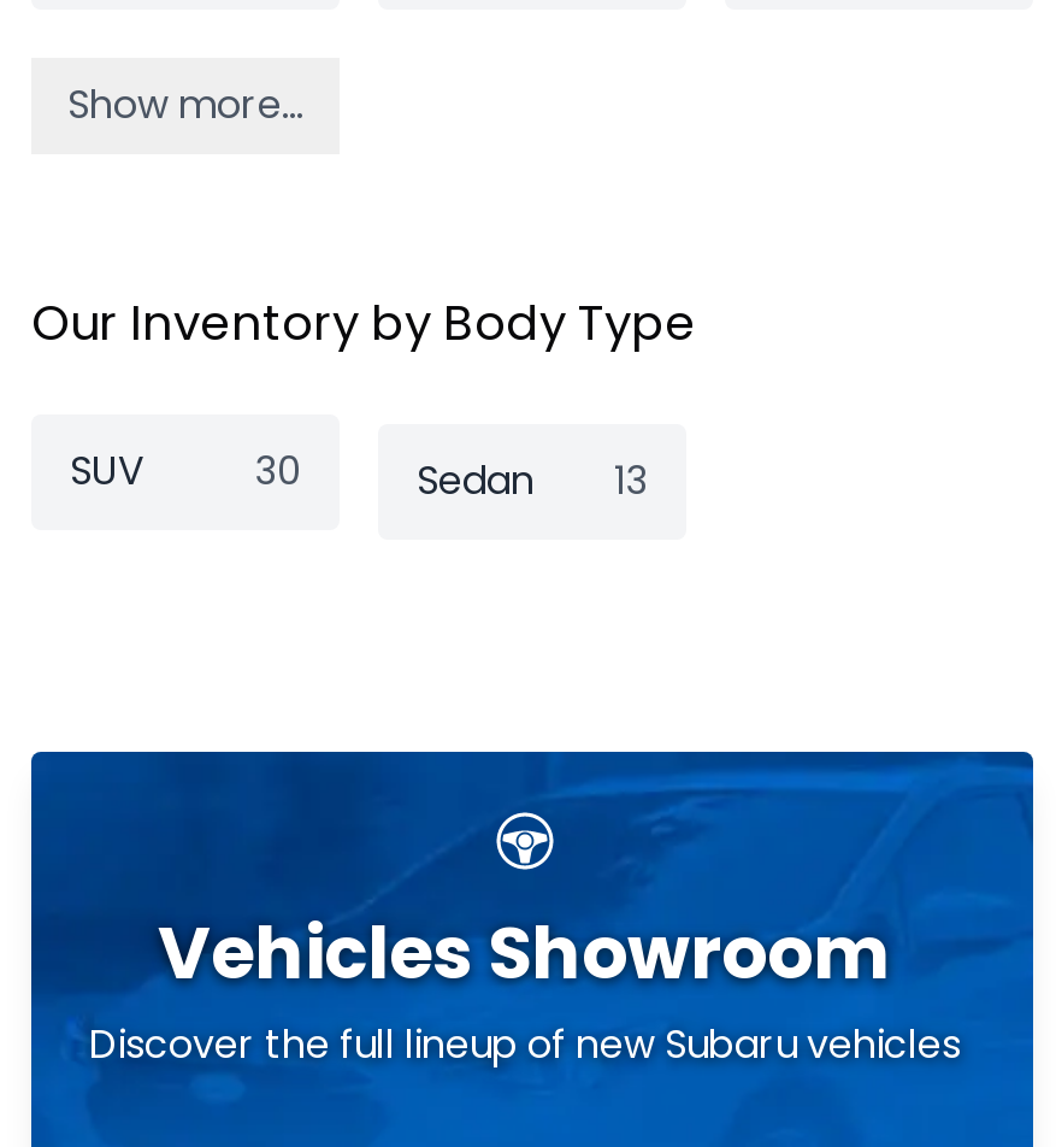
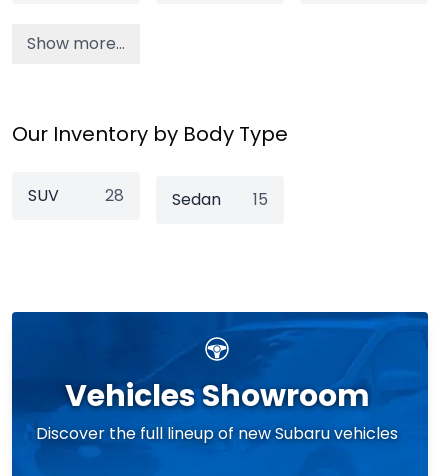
- SUV 30
+ SUV 28

- Sedan 13
+ Sedan 15
